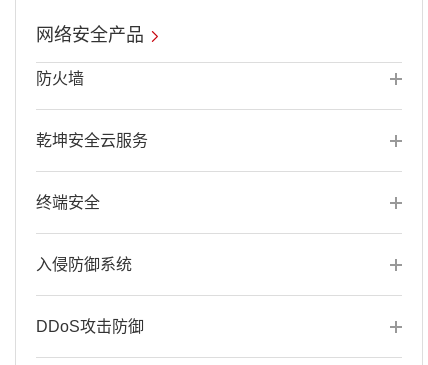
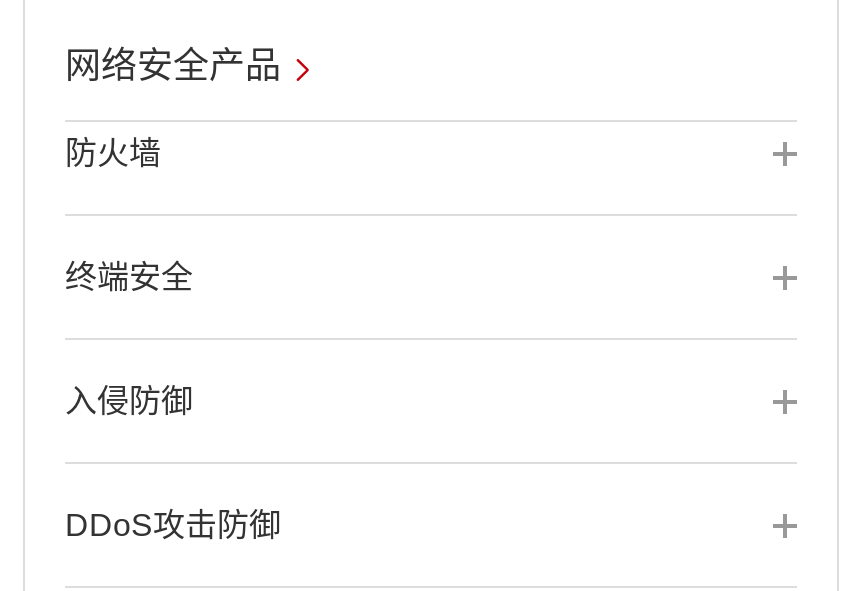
- 乾坤安全云服务

- 入侵防御系统
+ 入侵防御
